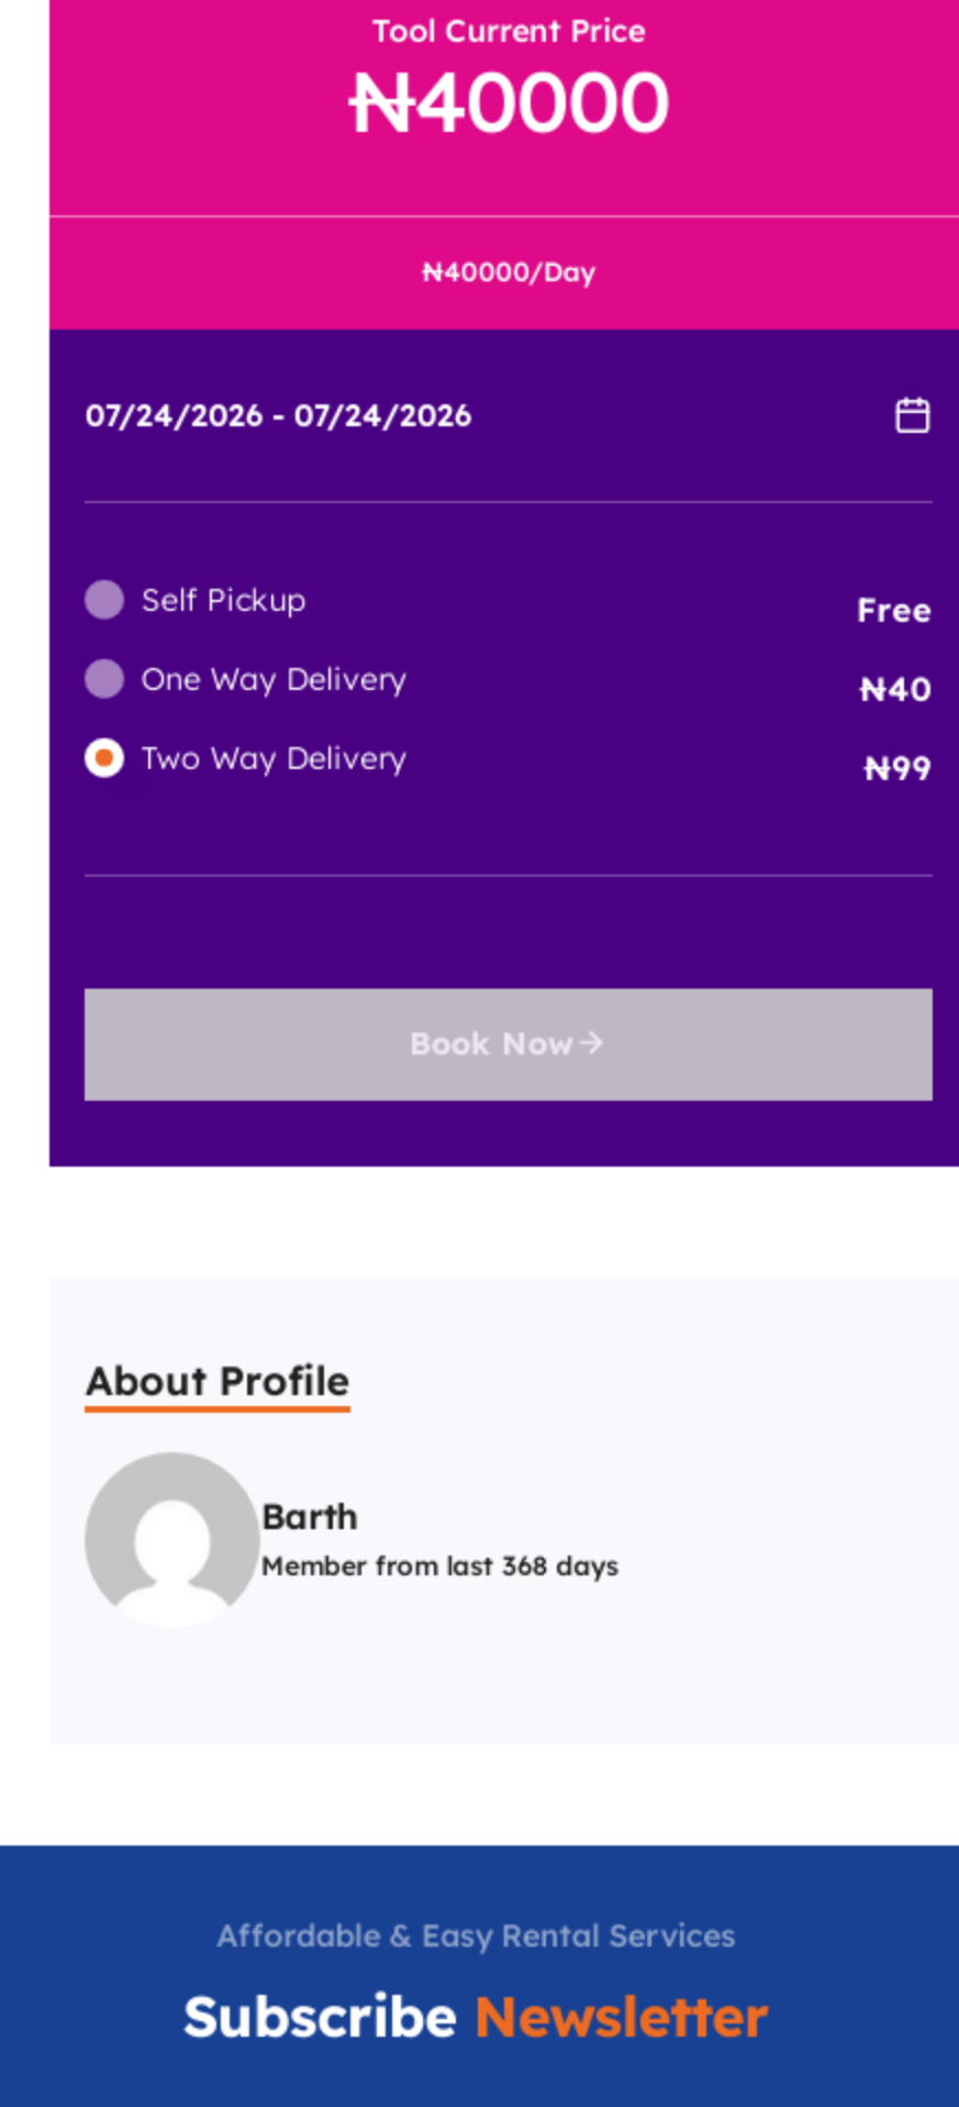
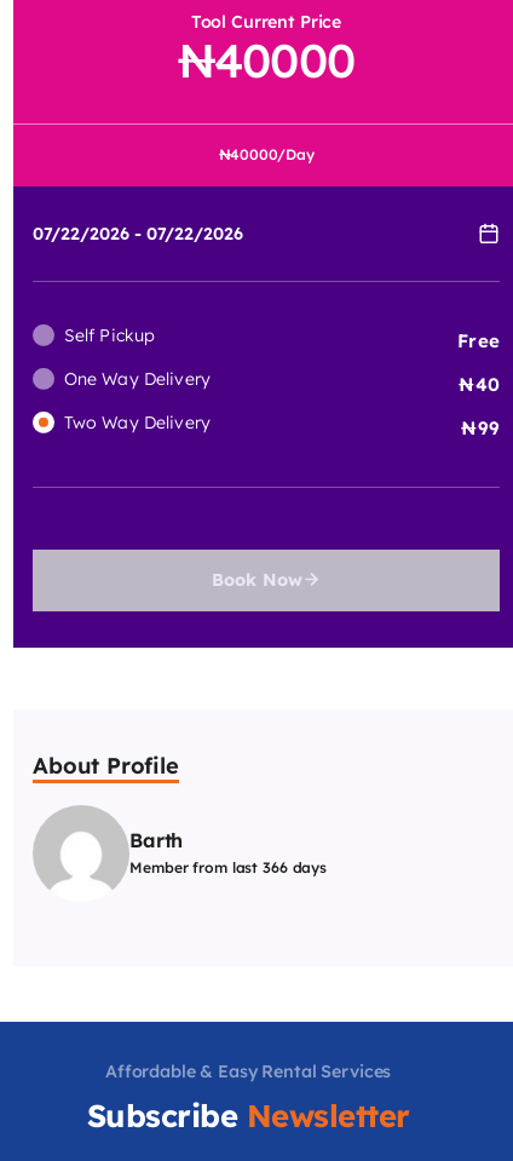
- Member from last 368 days
+ Member from last 366 days
